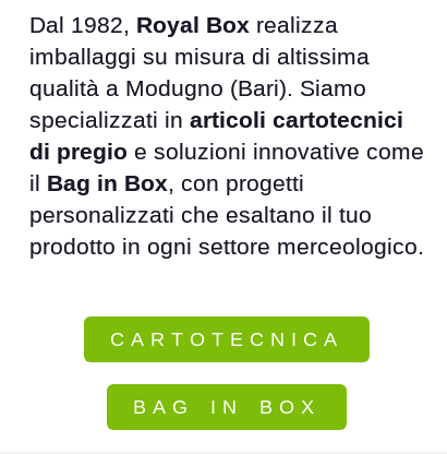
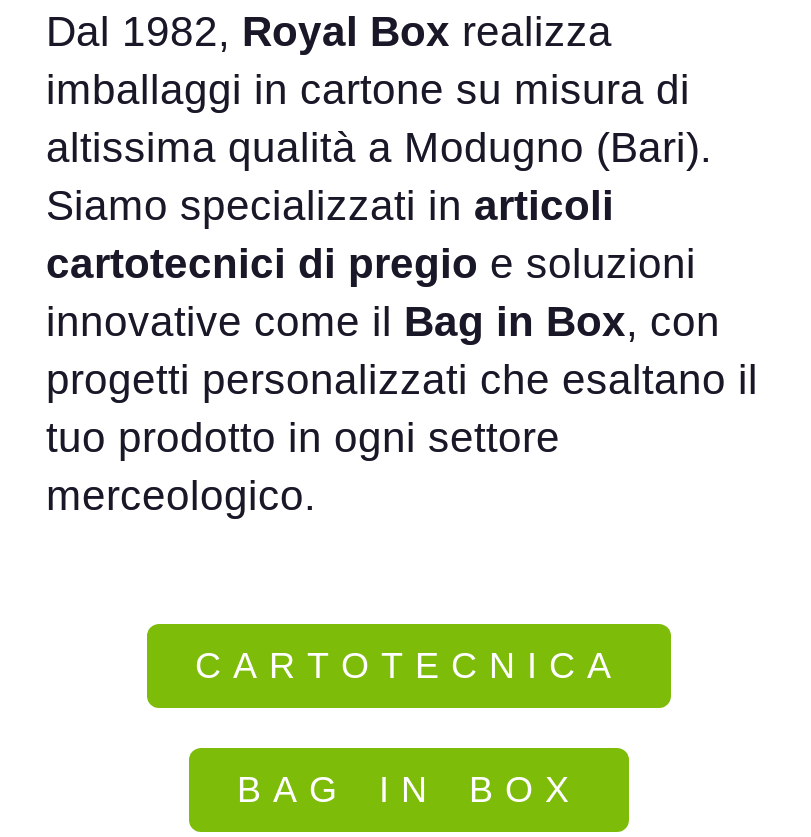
- imballaggi su misura di altissima
- qualità a Modugno (Bari). Siamo
- specializzati in articoli cartotecnici
- di pregio e soluzioni innovative come
- il Bag in Box, con progetti
- personalizzati che esaltano il tuo
- prodotto in ogni settore merceologico.
+ imballaggi in cartone su misura di
+ altissima qualità a Modugno (Bari).
+ Siamo specializzati in articoli
+ cartotecnici di pregio e soluzioni
+ innovative come il Bag in Box, con
+ progetti personalizzati che esaltano il
+ tuo prodotto in ogni settore
+ merceologico.
